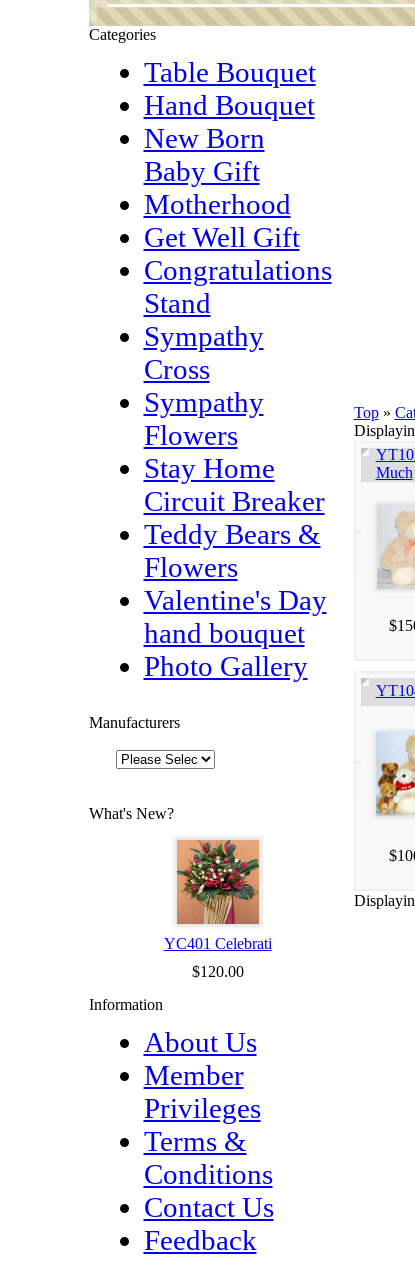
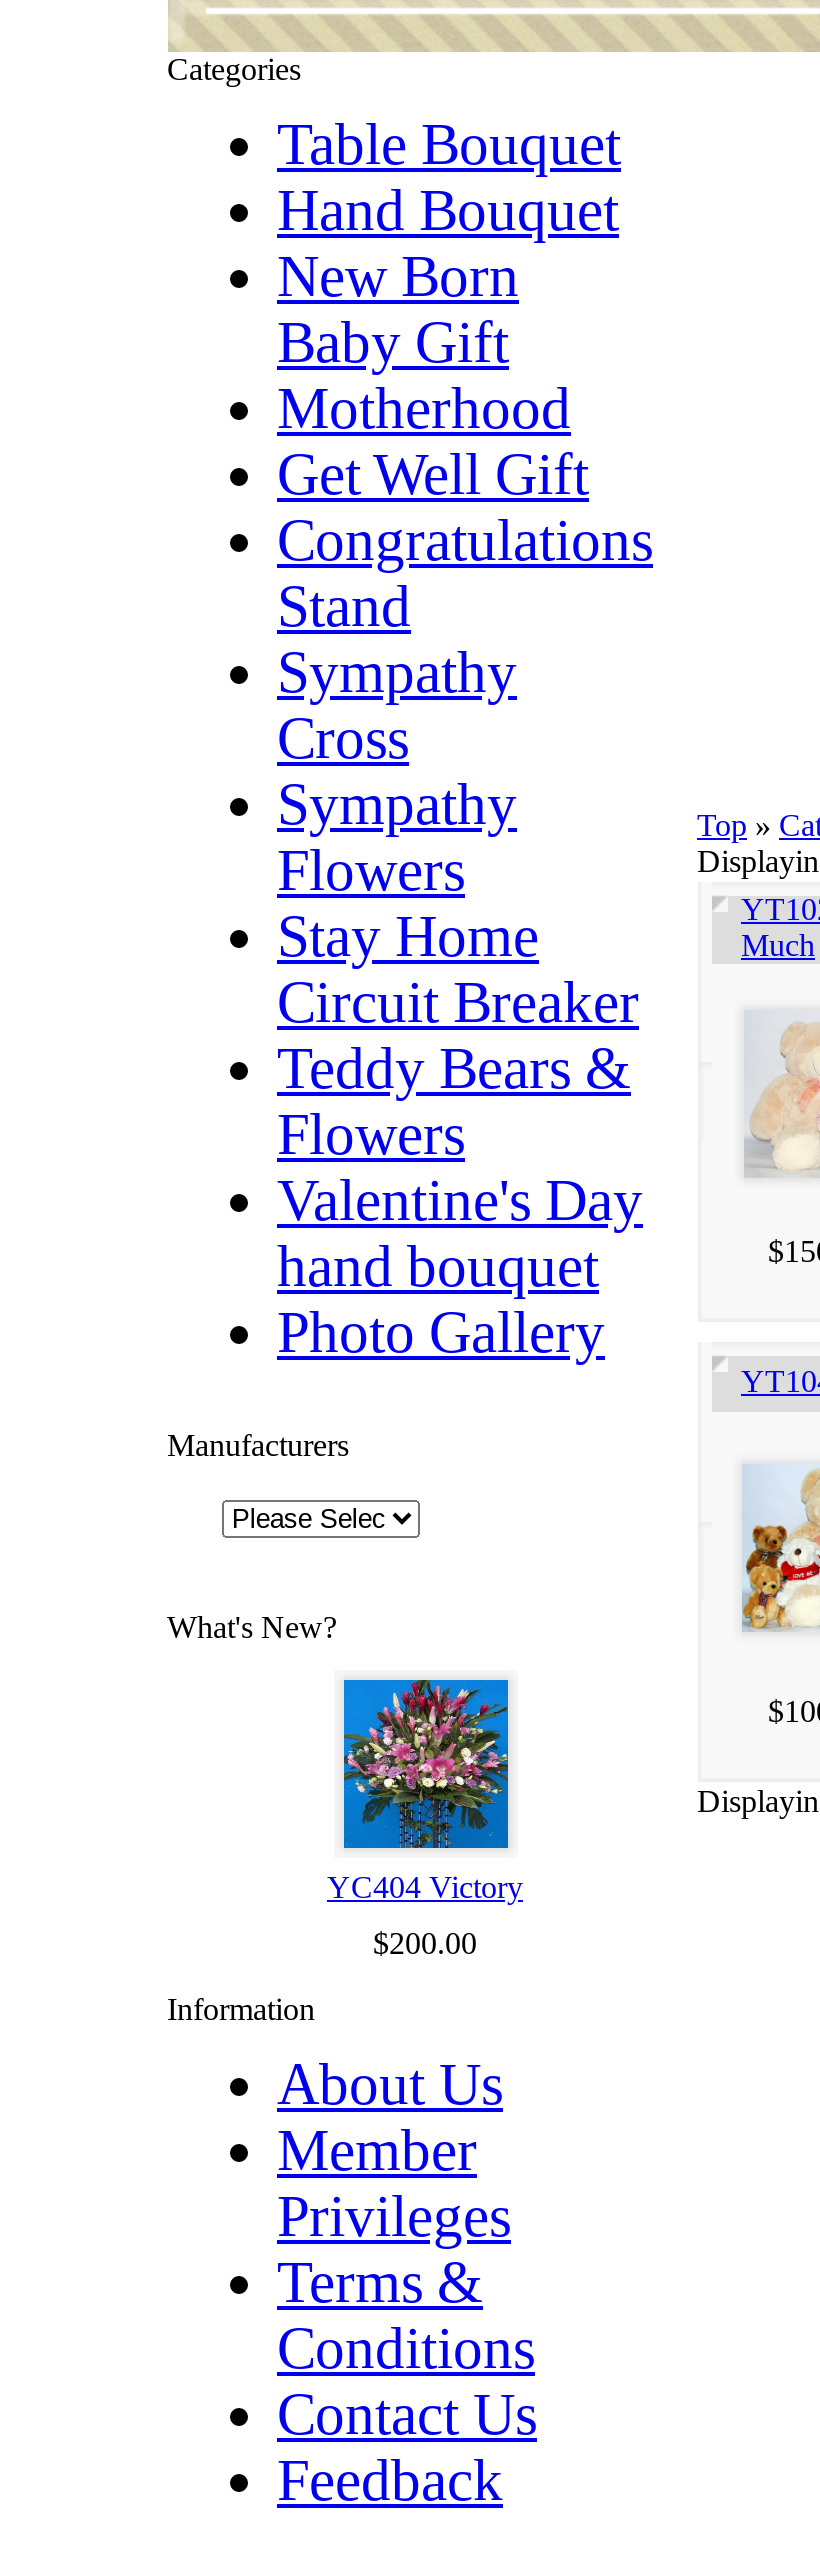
- [image]
- YC401 Celebrati
+ [image]
+ YC404 Victory

- $120.00
+ $200.00
